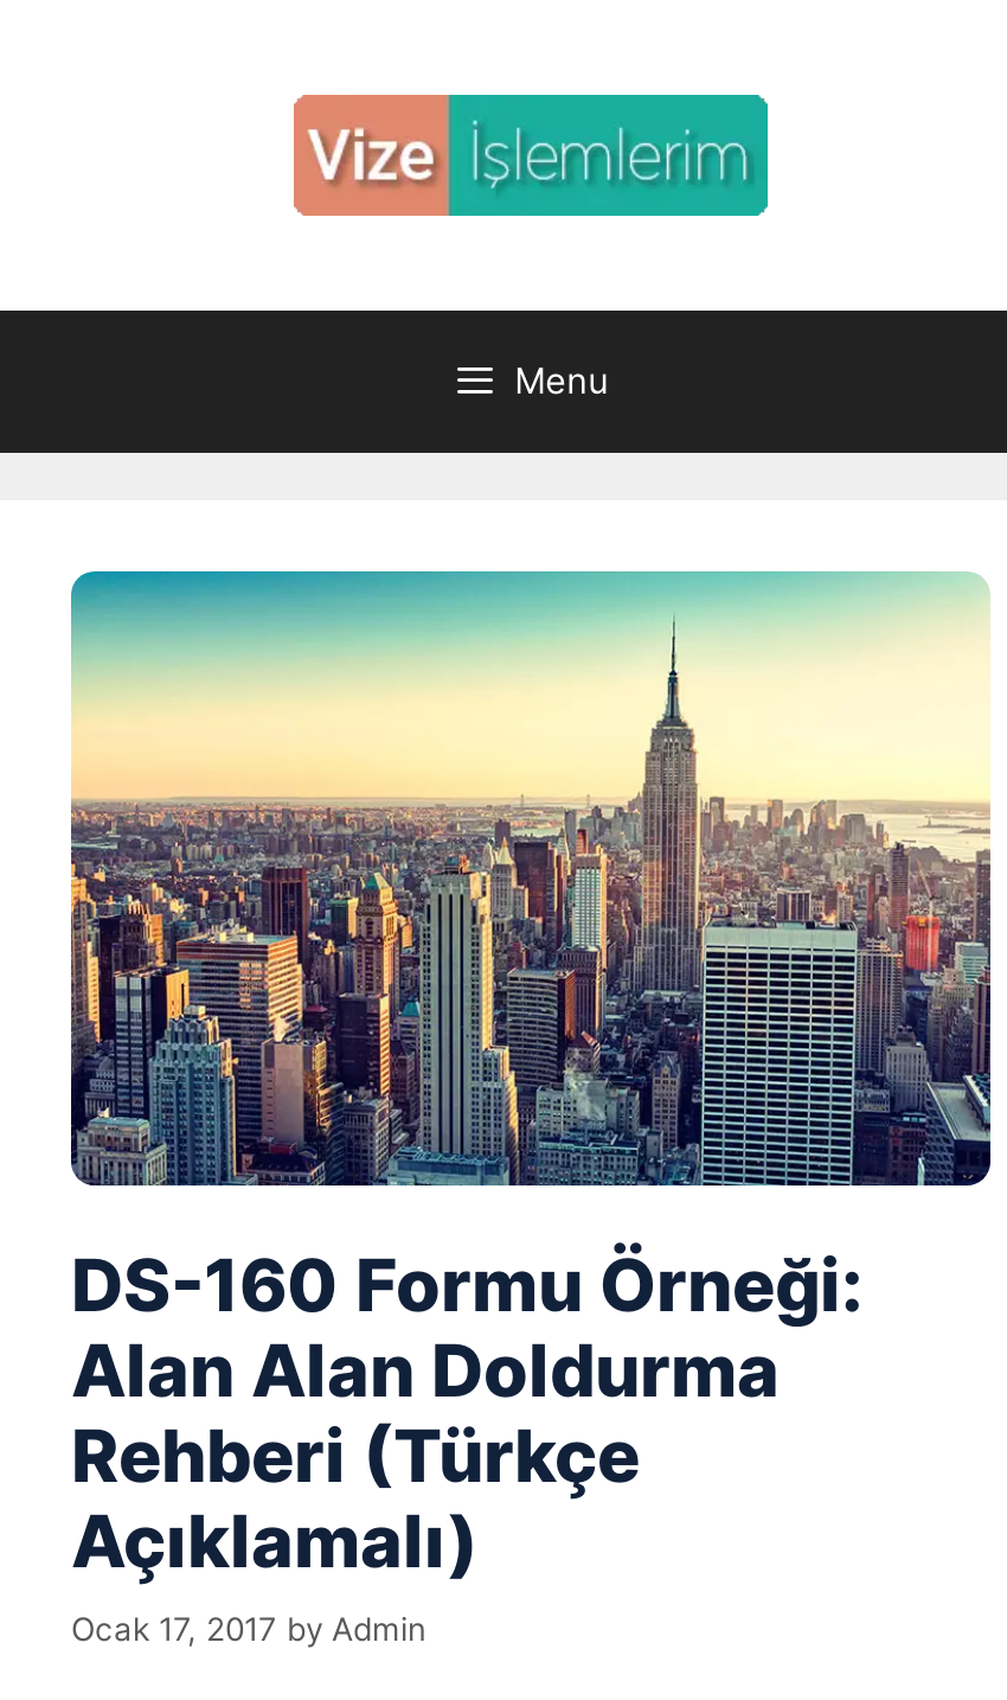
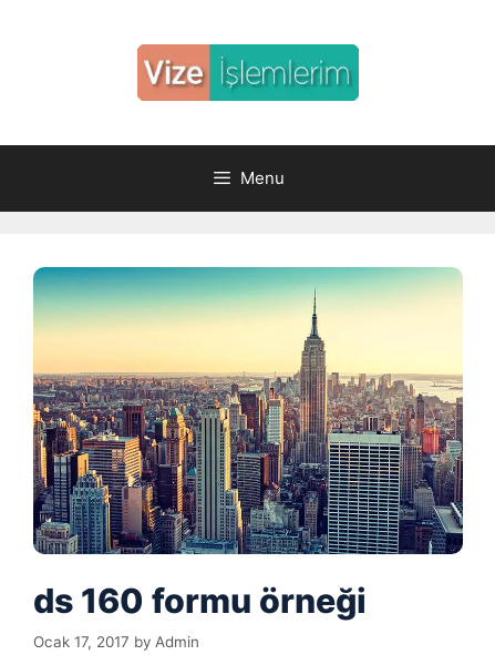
- DS-160 Formu Örneği:
- Alan Alan Doldurma
- Rehberi (Türkçe
- Açıklamalı)
+ ds 160 formu örneği
